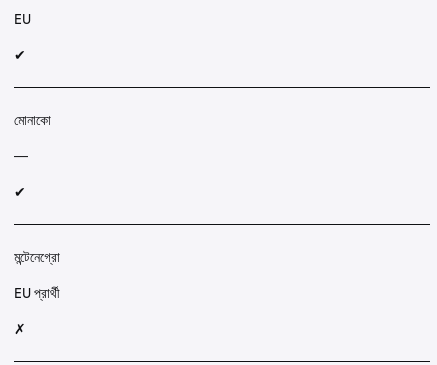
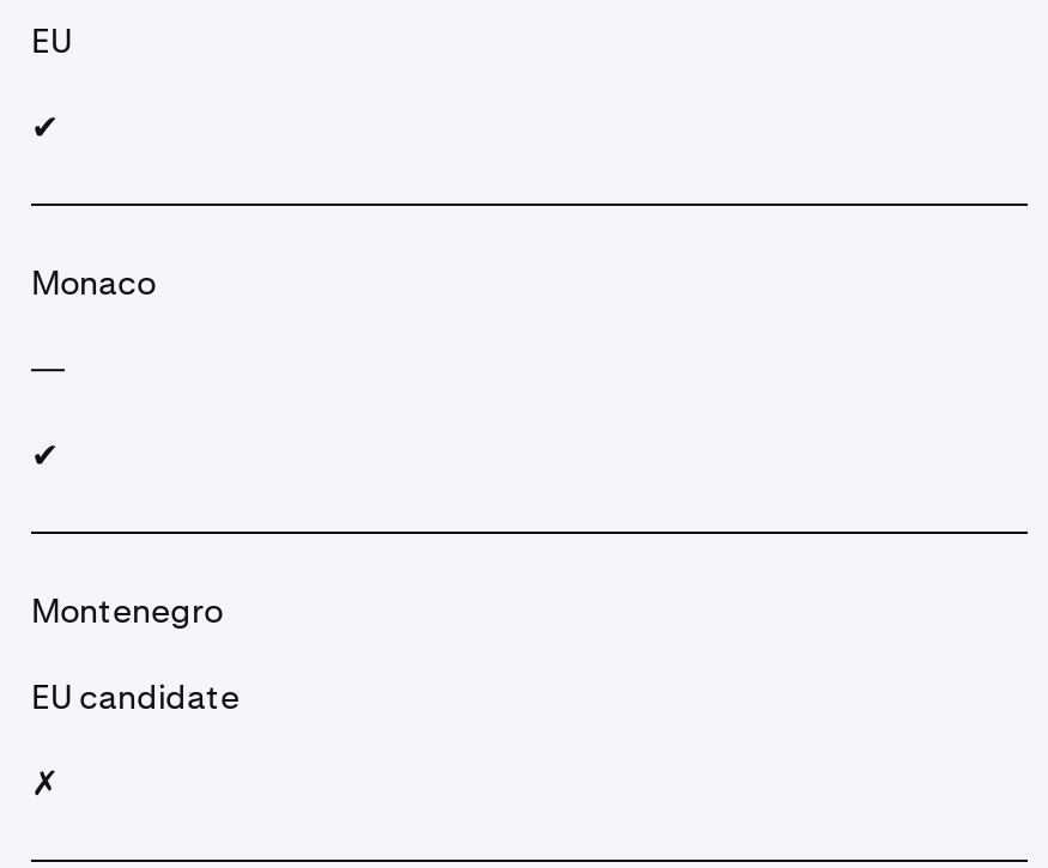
- মোনাকো
+ Monaco

- মন্টেনেগ্রো
+ Montenegro

- EU প্রার্থী
+ EU candidate
